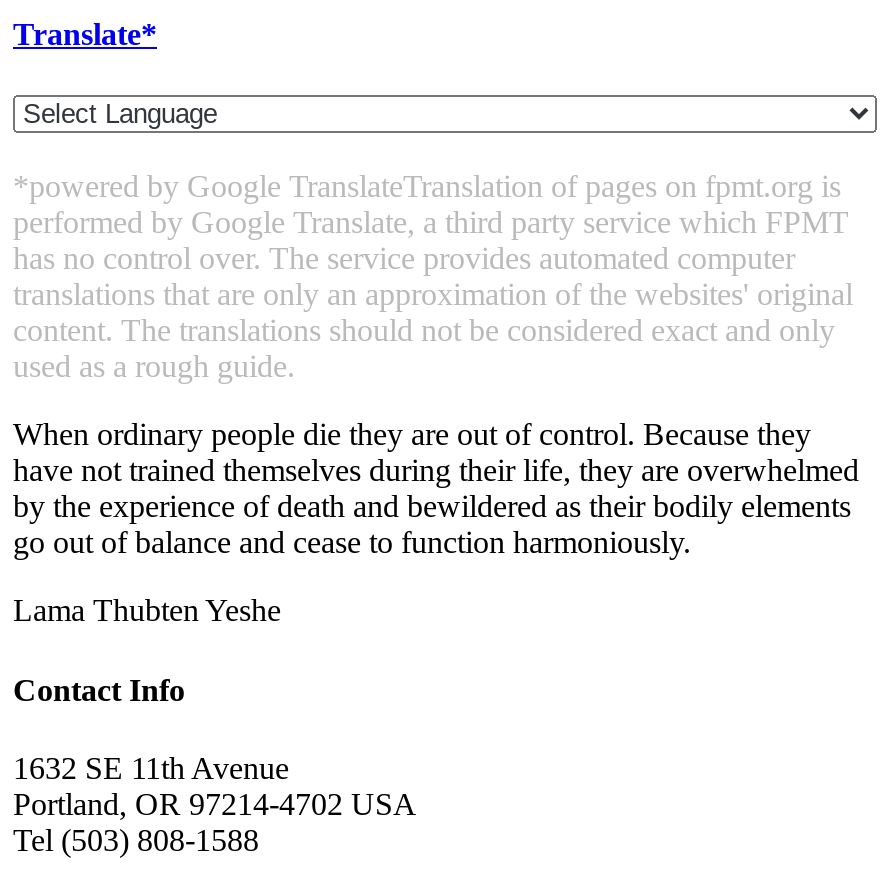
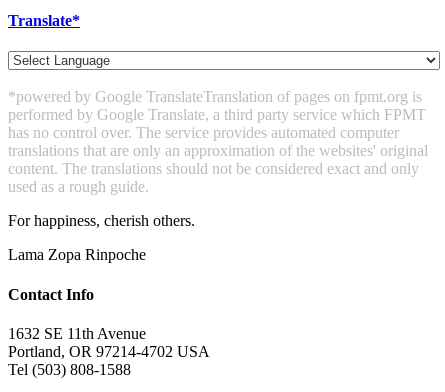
- When ordinary people die they are out of control. Because they
- have not trained themselves during their life, they are overwhelmed
- by the experience of death and bewildered as their bodily elements
- go out of balance and cease to function harmoniously.
+ For happiness, cherish others.

- Lama Thubten Yeshe
+ Lama Zopa Rinpoche
